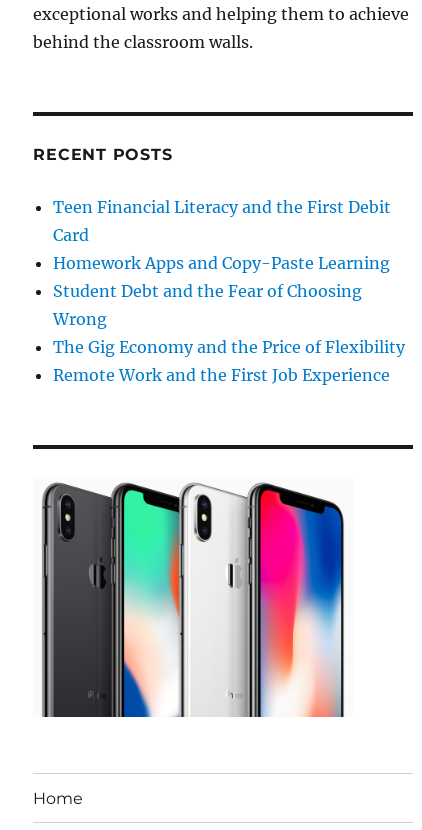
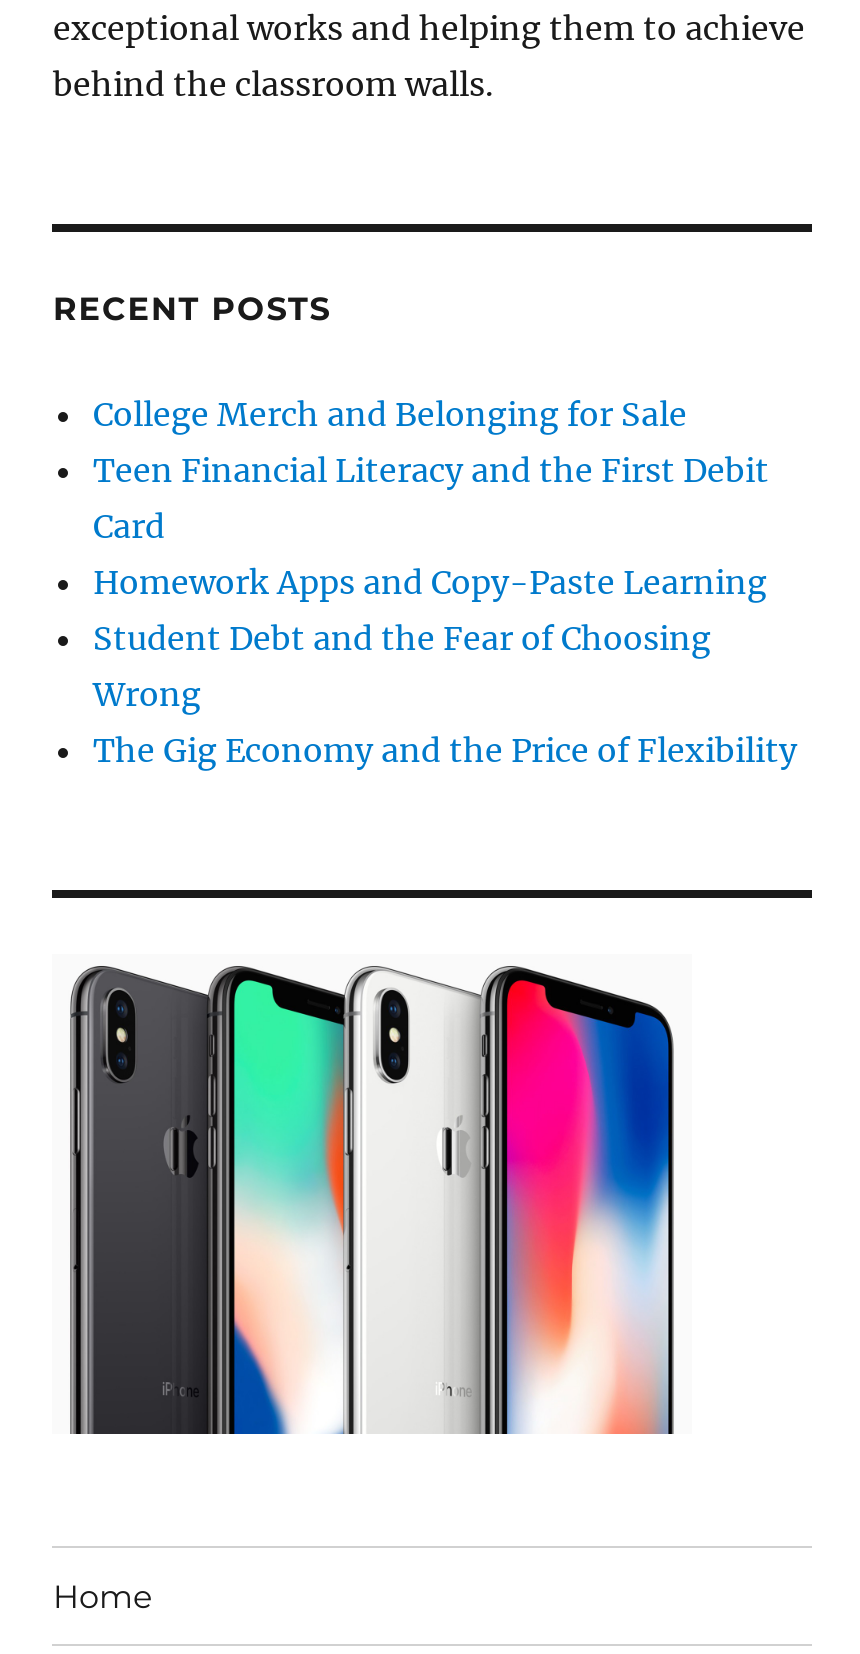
+ College Merch and Belonging for Sale

moved down: Teen Financial Literacy and the First Debit | Card | Homework Apps and Copy-Paste Learning | Student Debt and the Fear of Choosing | Wrong | The Gig Economy and the Price of Flexibility

- Remote Work and the First Job Experience
